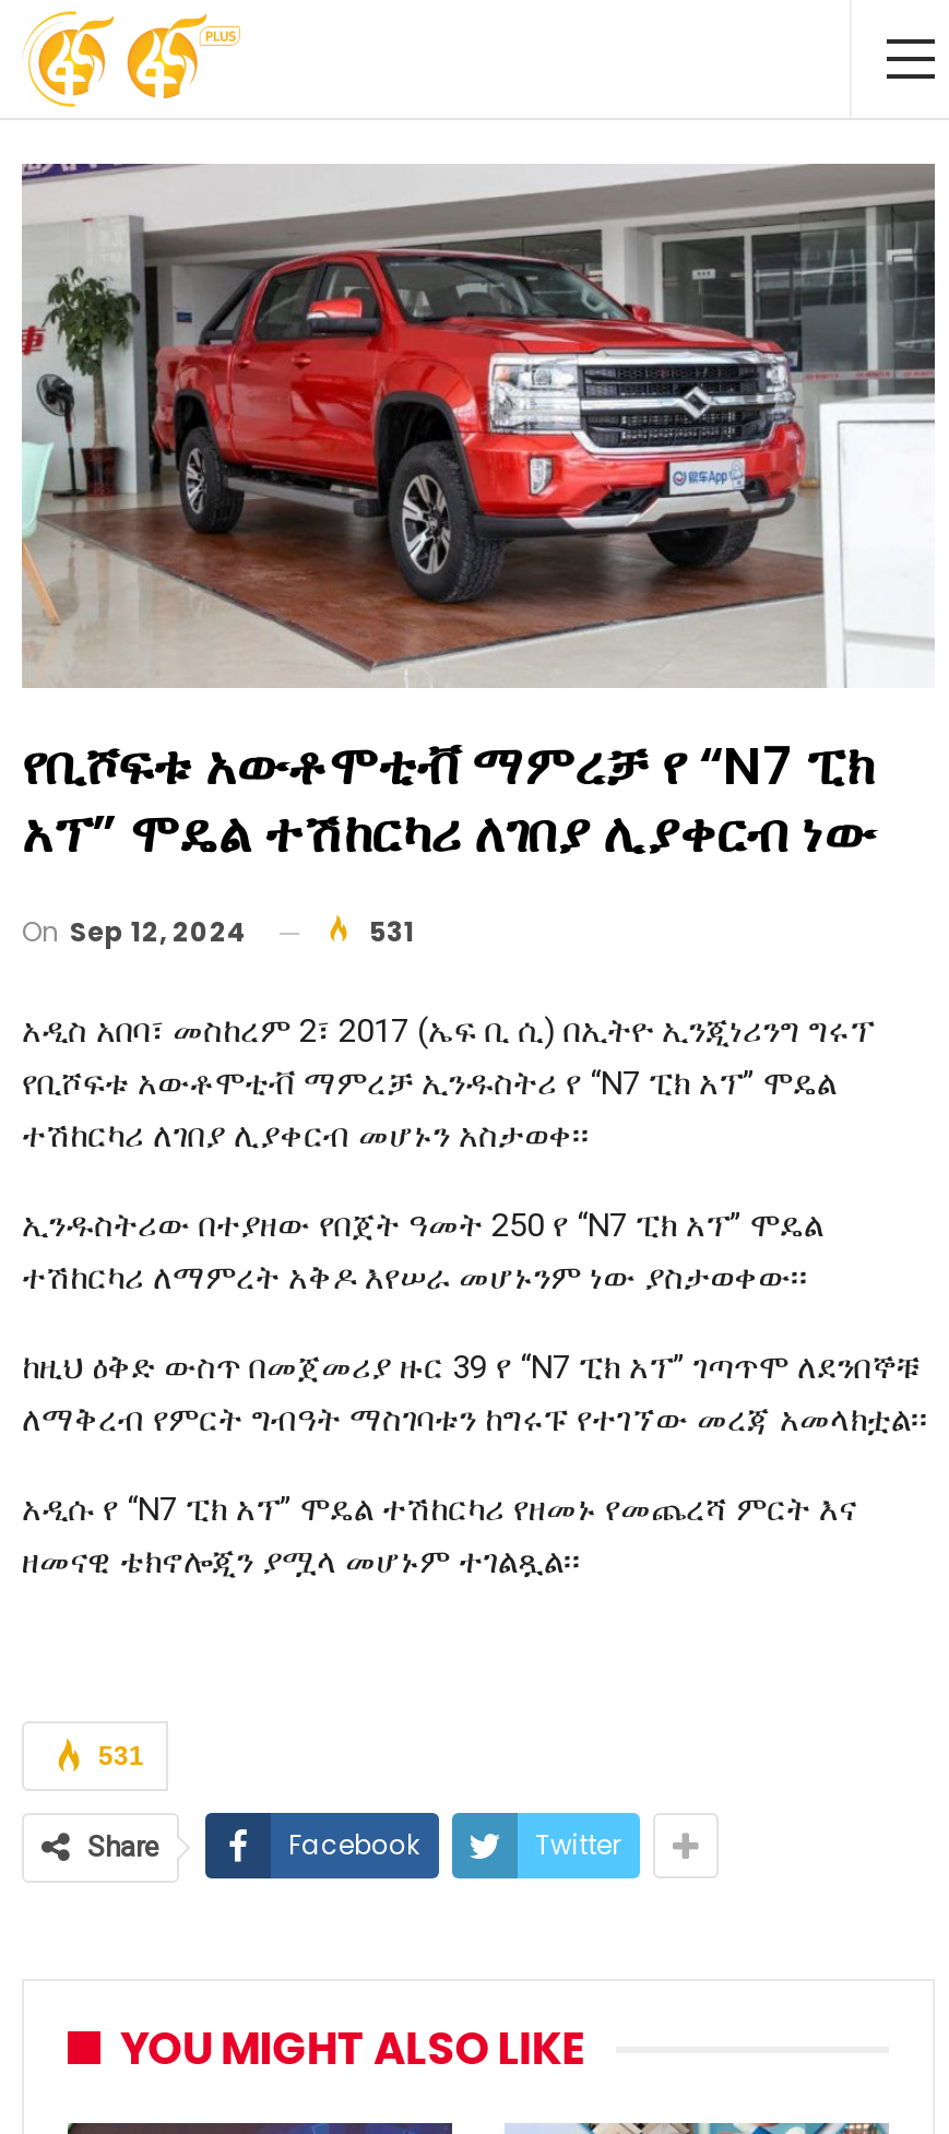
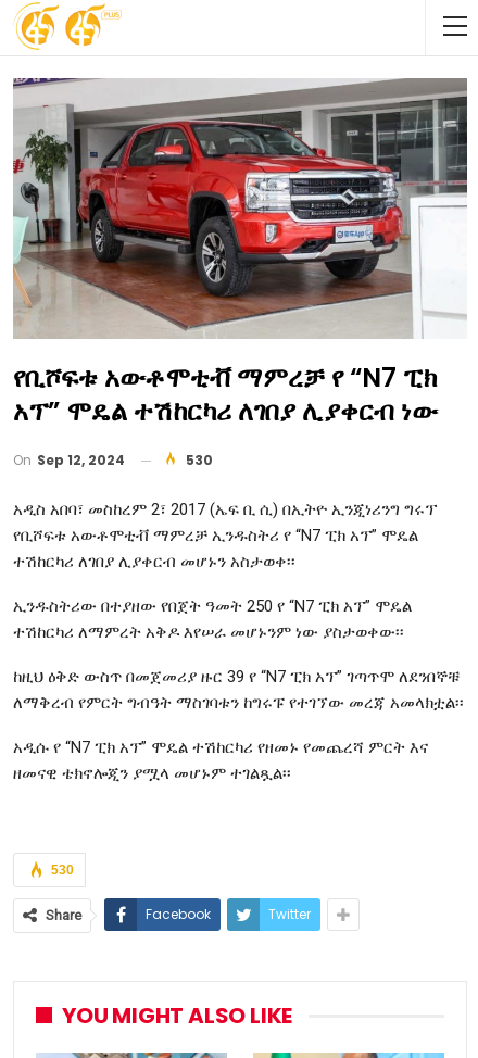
- 531
+ 530

- 531
+ 530
